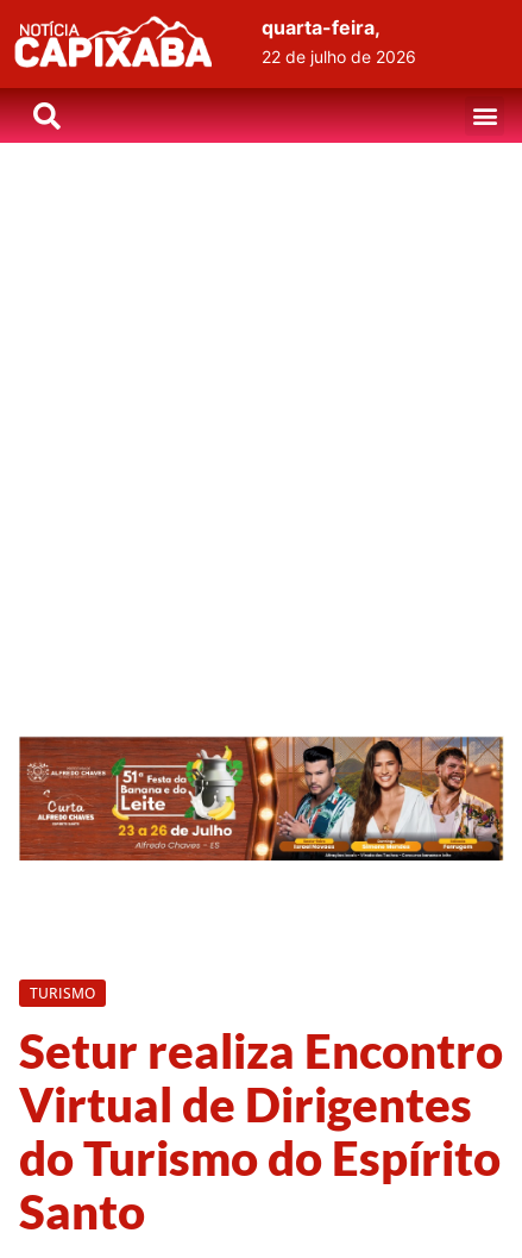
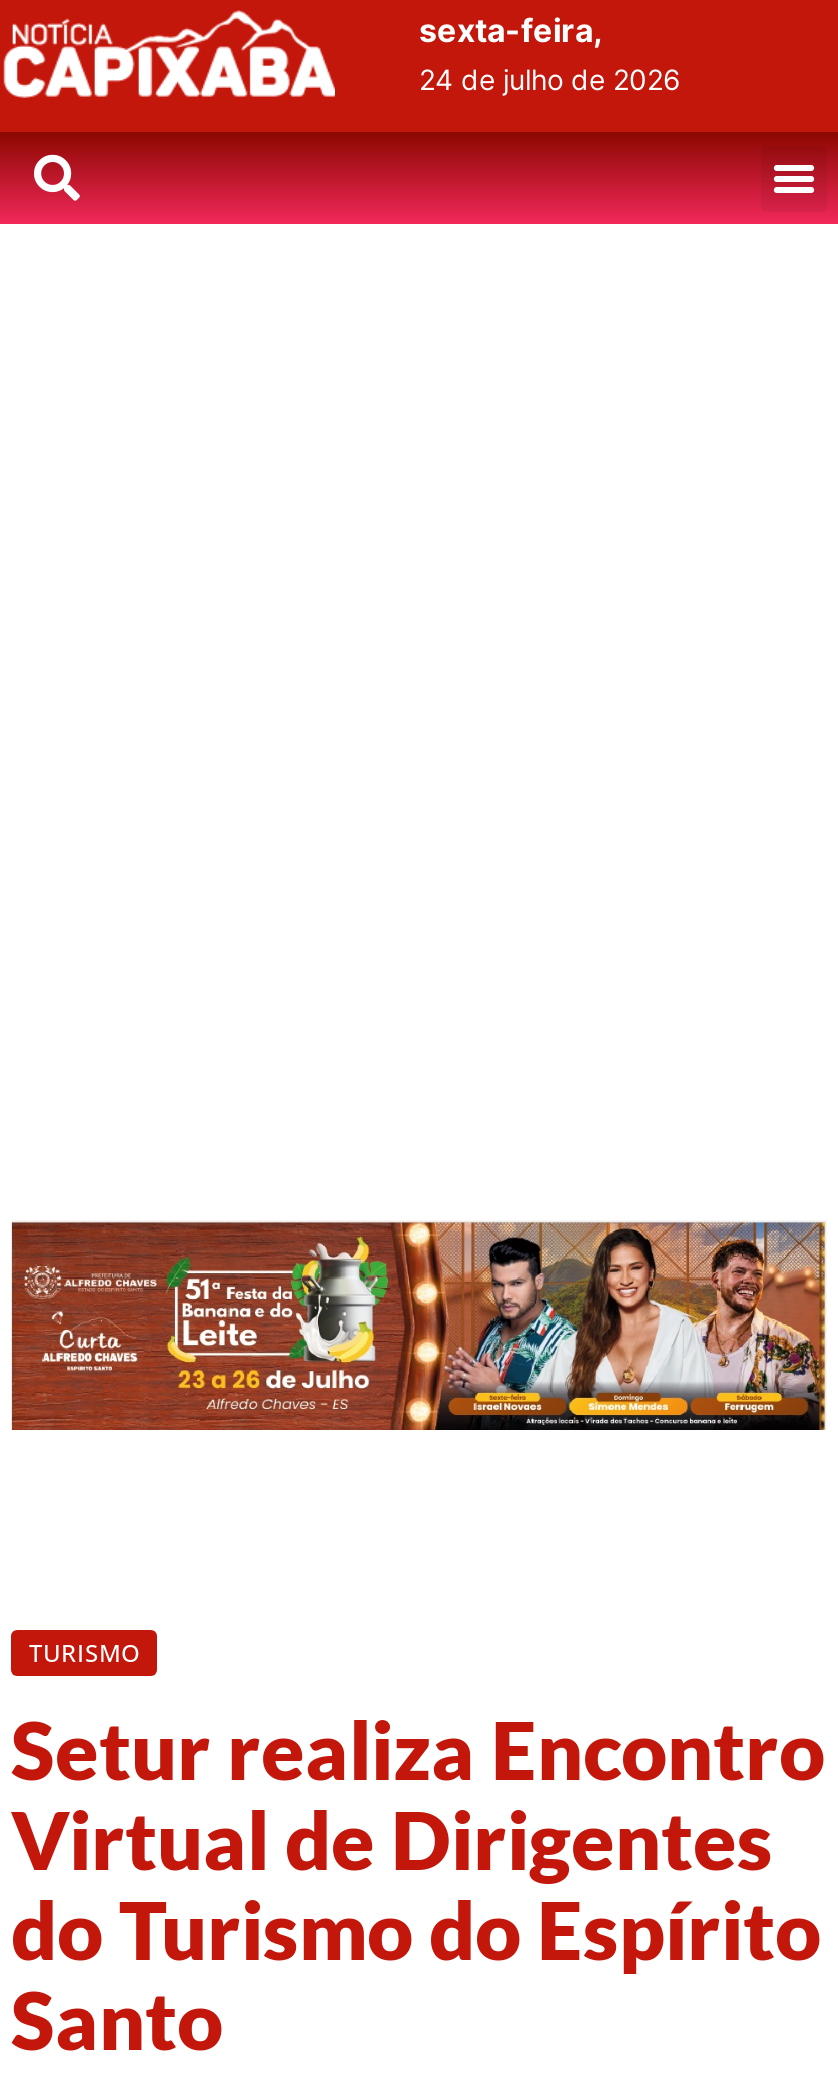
- quarta-feira,
- 22 de julho de 2026
+ sexta-feira,
+ 24 de julho de 2026
